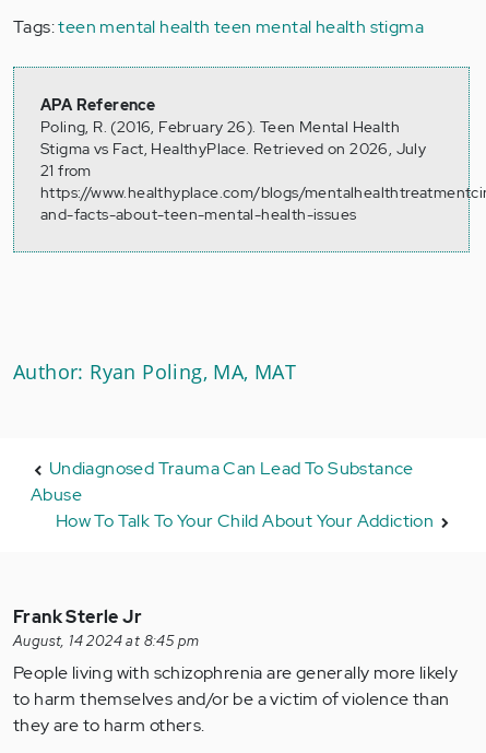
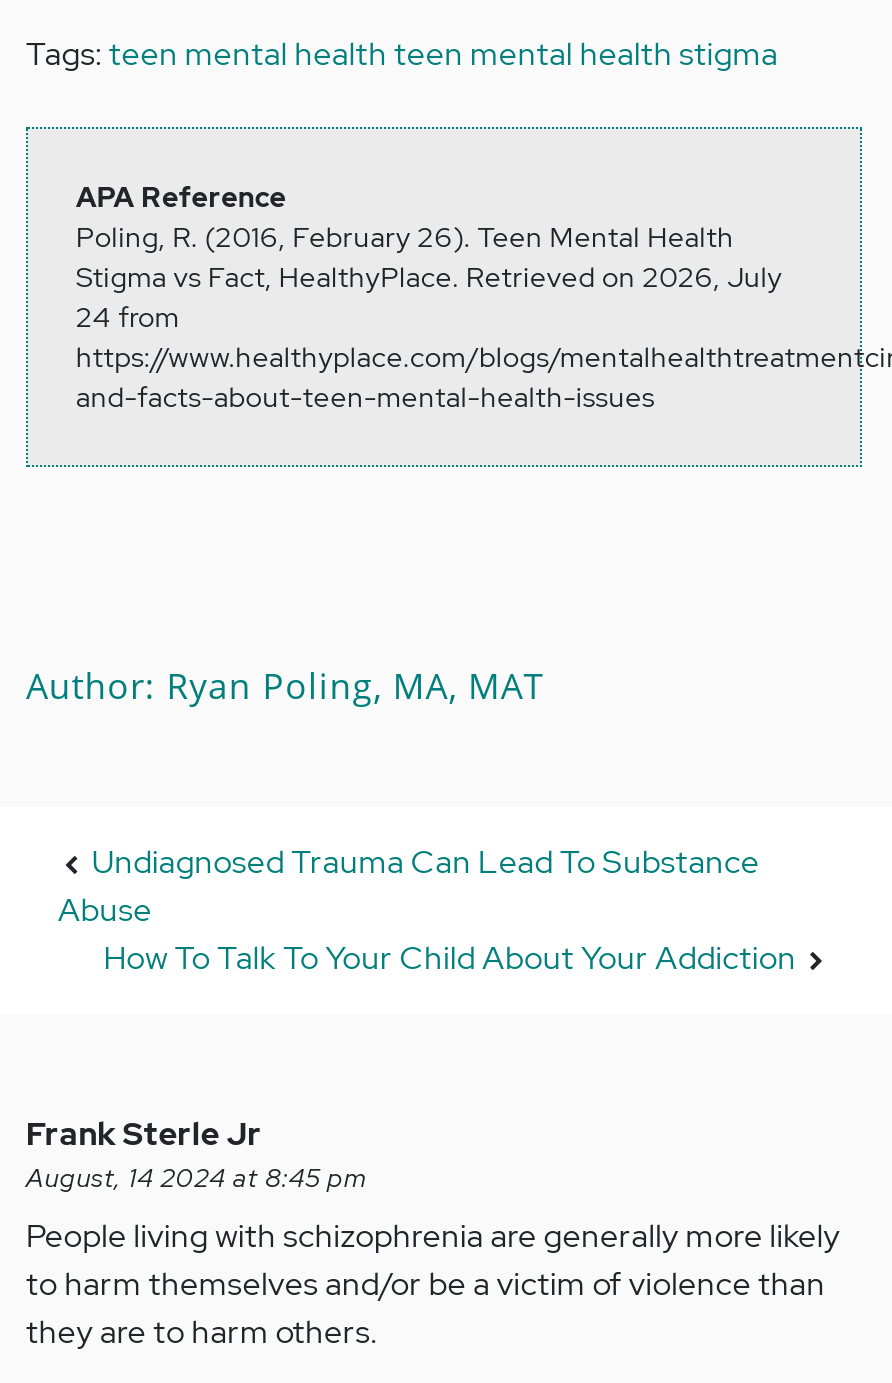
- 21 from
+ 24 from
